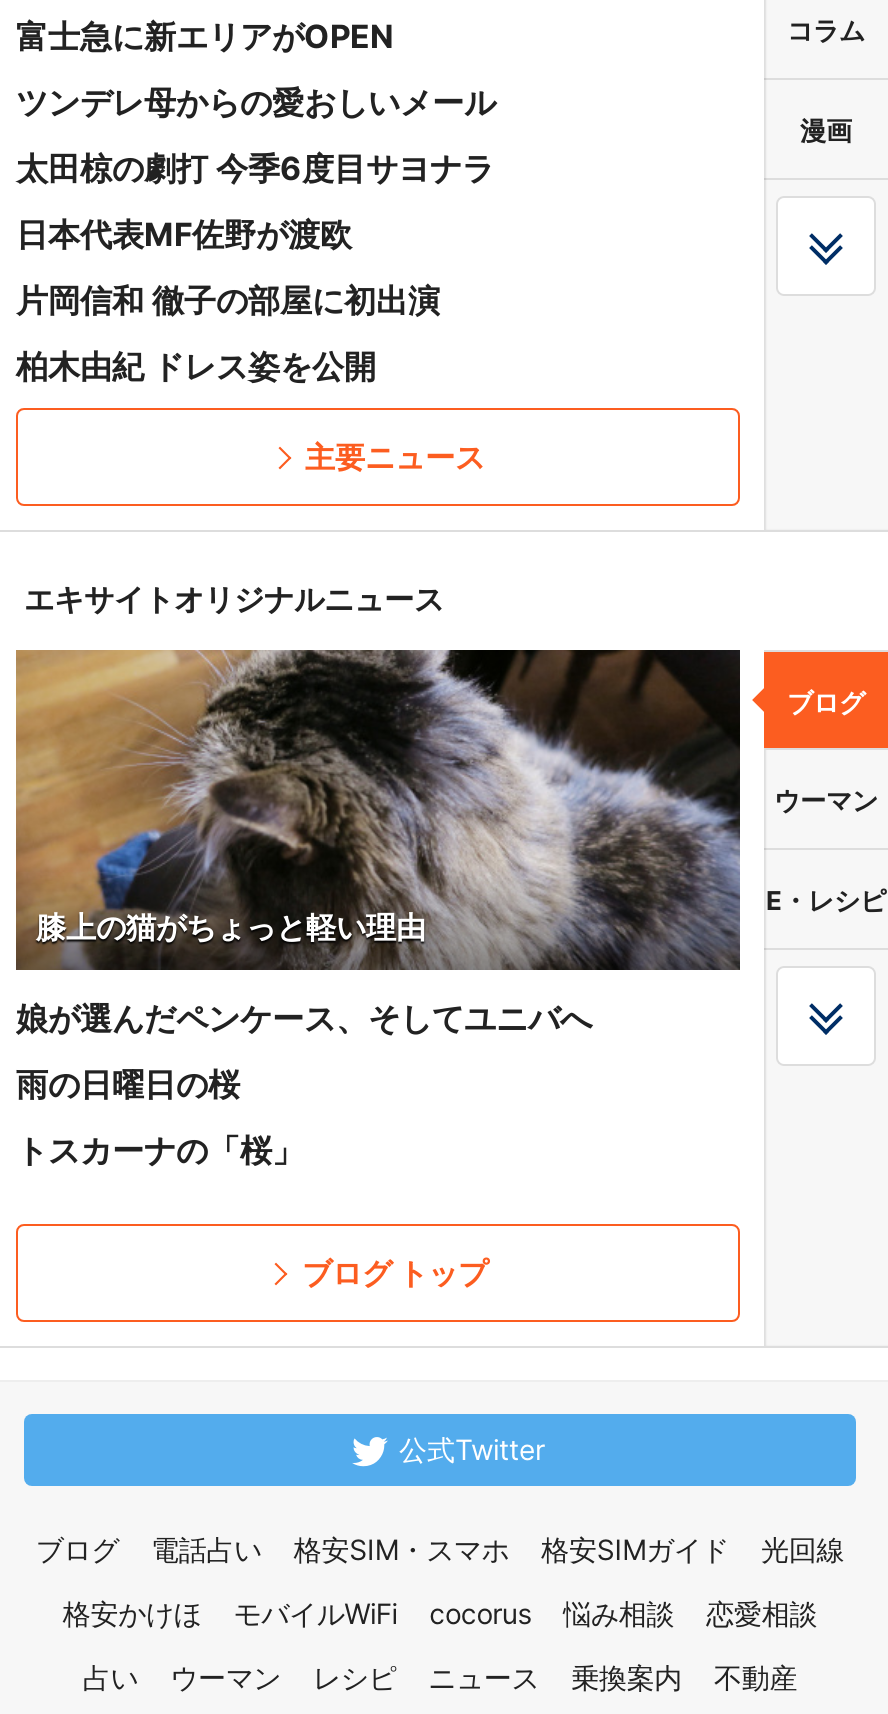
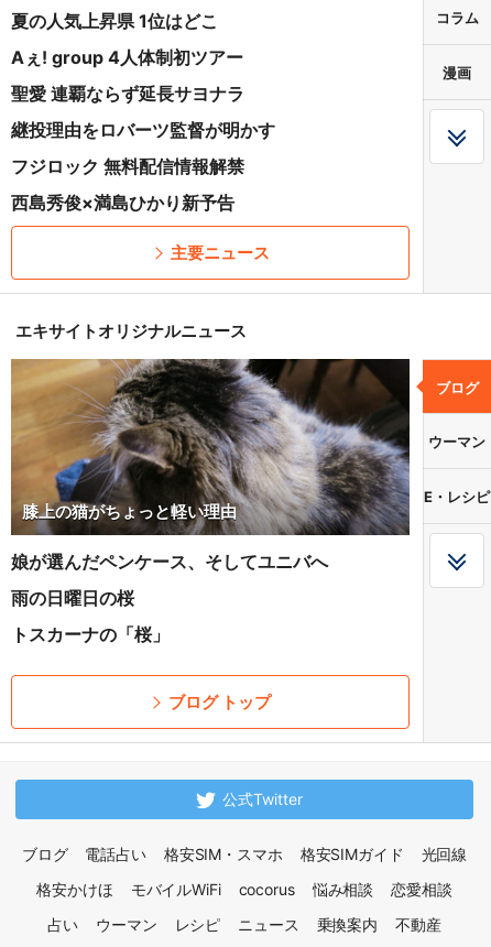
- 富士急に新エリアがOPEN
+ 夏の人気上昇県 1位はどこ

- ツンデレ母からの愛おしいメール
+ Aぇ! group 4人体制初ツアー

- 太田椋の劇打 今季6度目サヨナラ
+ 聖愛 連覇ならず延長サヨナラ

- 日本代表MF佐野が渡欧
+ 継投理由をロバーツ監督が明かす

- 片岡信和 徹子の部屋に初出演
+ フジロック 無料配信情報解禁

- 柏木由紀 ドレス姿を公開
+ 西島秀俊×満島ひかり新予告
